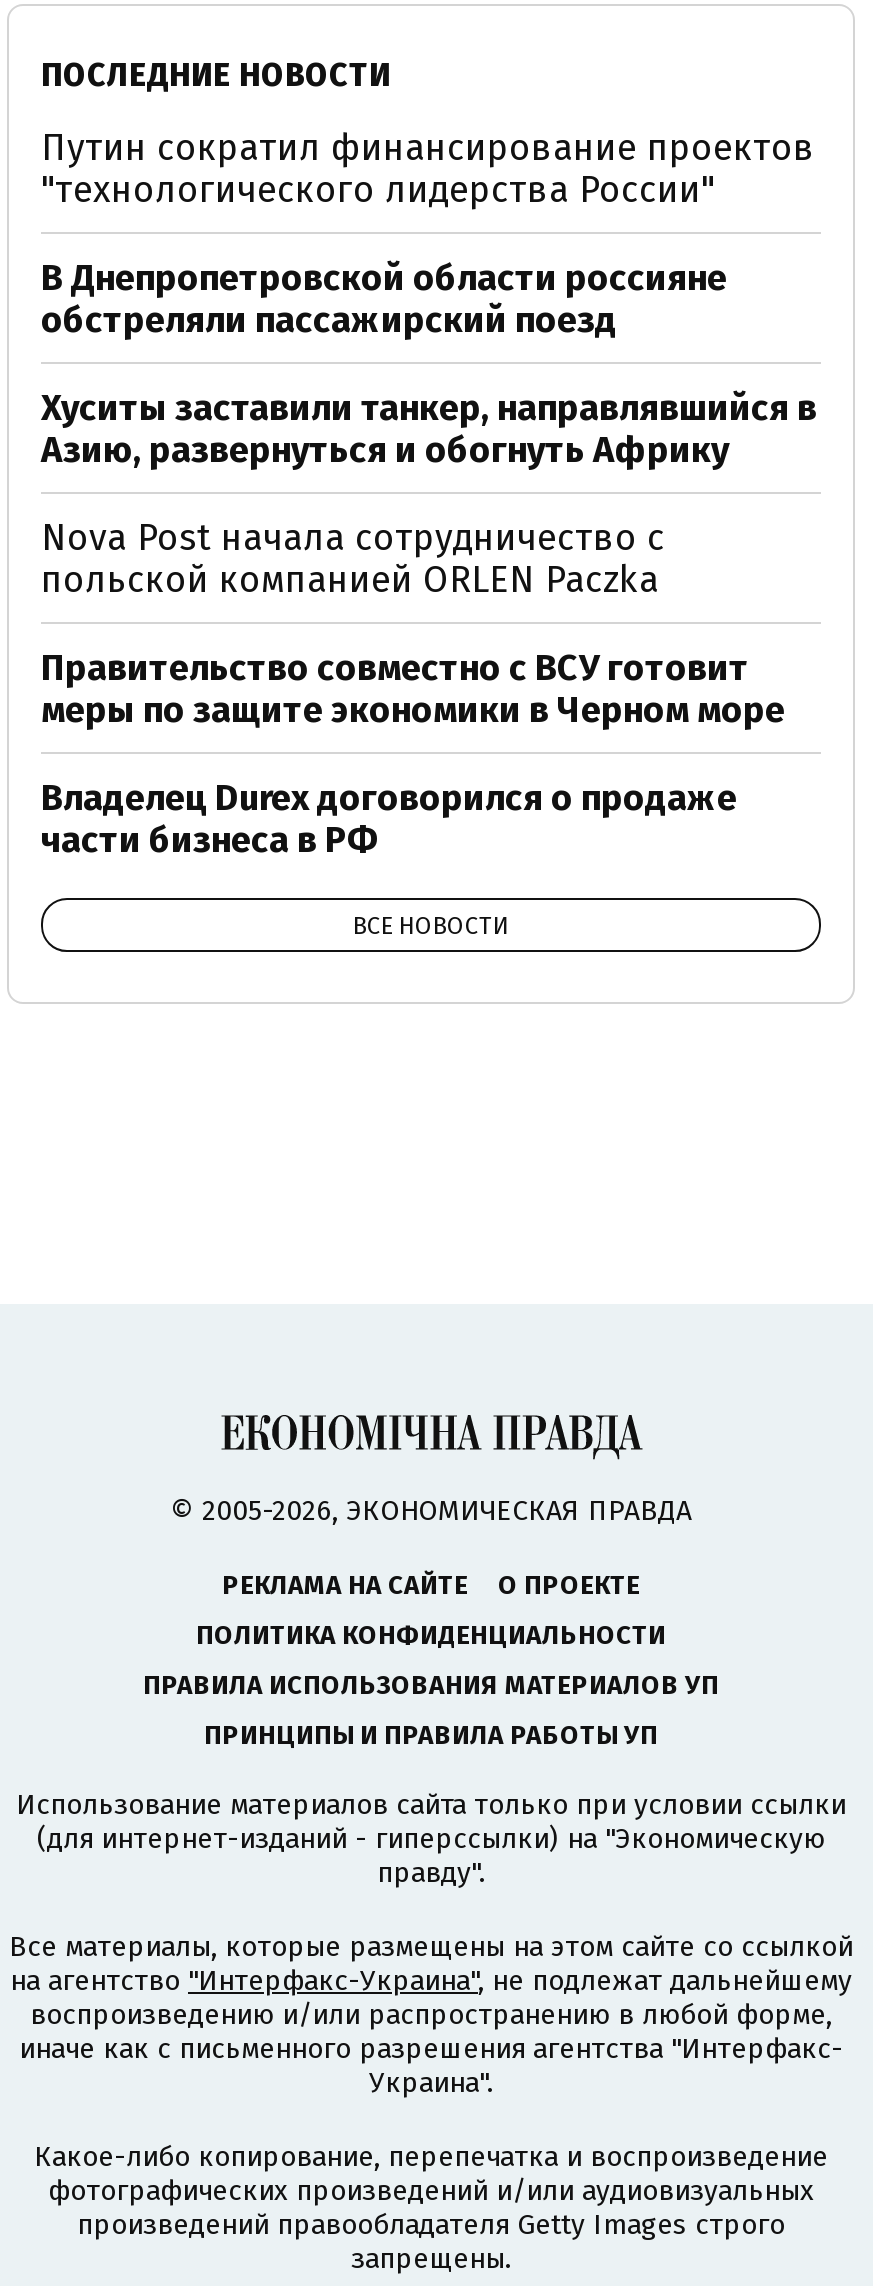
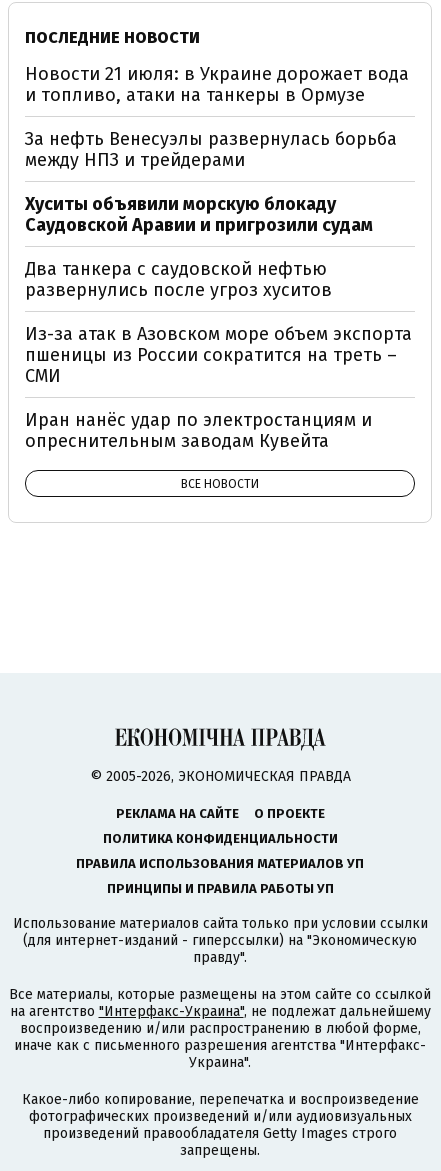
- Путин сократил финансирование проектов
- "технологического лидерства России"
+ Новости 21 июля: в Украине дорожает вода
+ и топливо, атаки на танкеры в Ормузе

- В Днепропетровской области россияне
- обстреляли пассажирский поезд
+ За нефть Венесуэлы развернулась борьба
+ между НПЗ и трейдерами

- Хуситы заставили танкер, направлявшийся в
- Азию, развернуться и обогнуть Африку
+ Хуситы объявили морскую блокаду
+ Саудовской Аравии и пригрозили судам

- Nova Post начала сотрудничество с
- польской компанией ORLEN Paczka
+ Два танкера с саудовской нефтью
+ развернулись после угроз хуситов

- Правительство совместно с ВСУ готовит
- меры по защите экономики в Черном море
+ Из-за атак в Азовском море объем экспорта
+ пшеницы из России сократится на треть –
+ СМИ

- Владелец Durex договорился о продаже
- части бизнеса в РФ
+ Иран нанёс удар по электростанциям и
+ опреснительным заводам Кувейта
